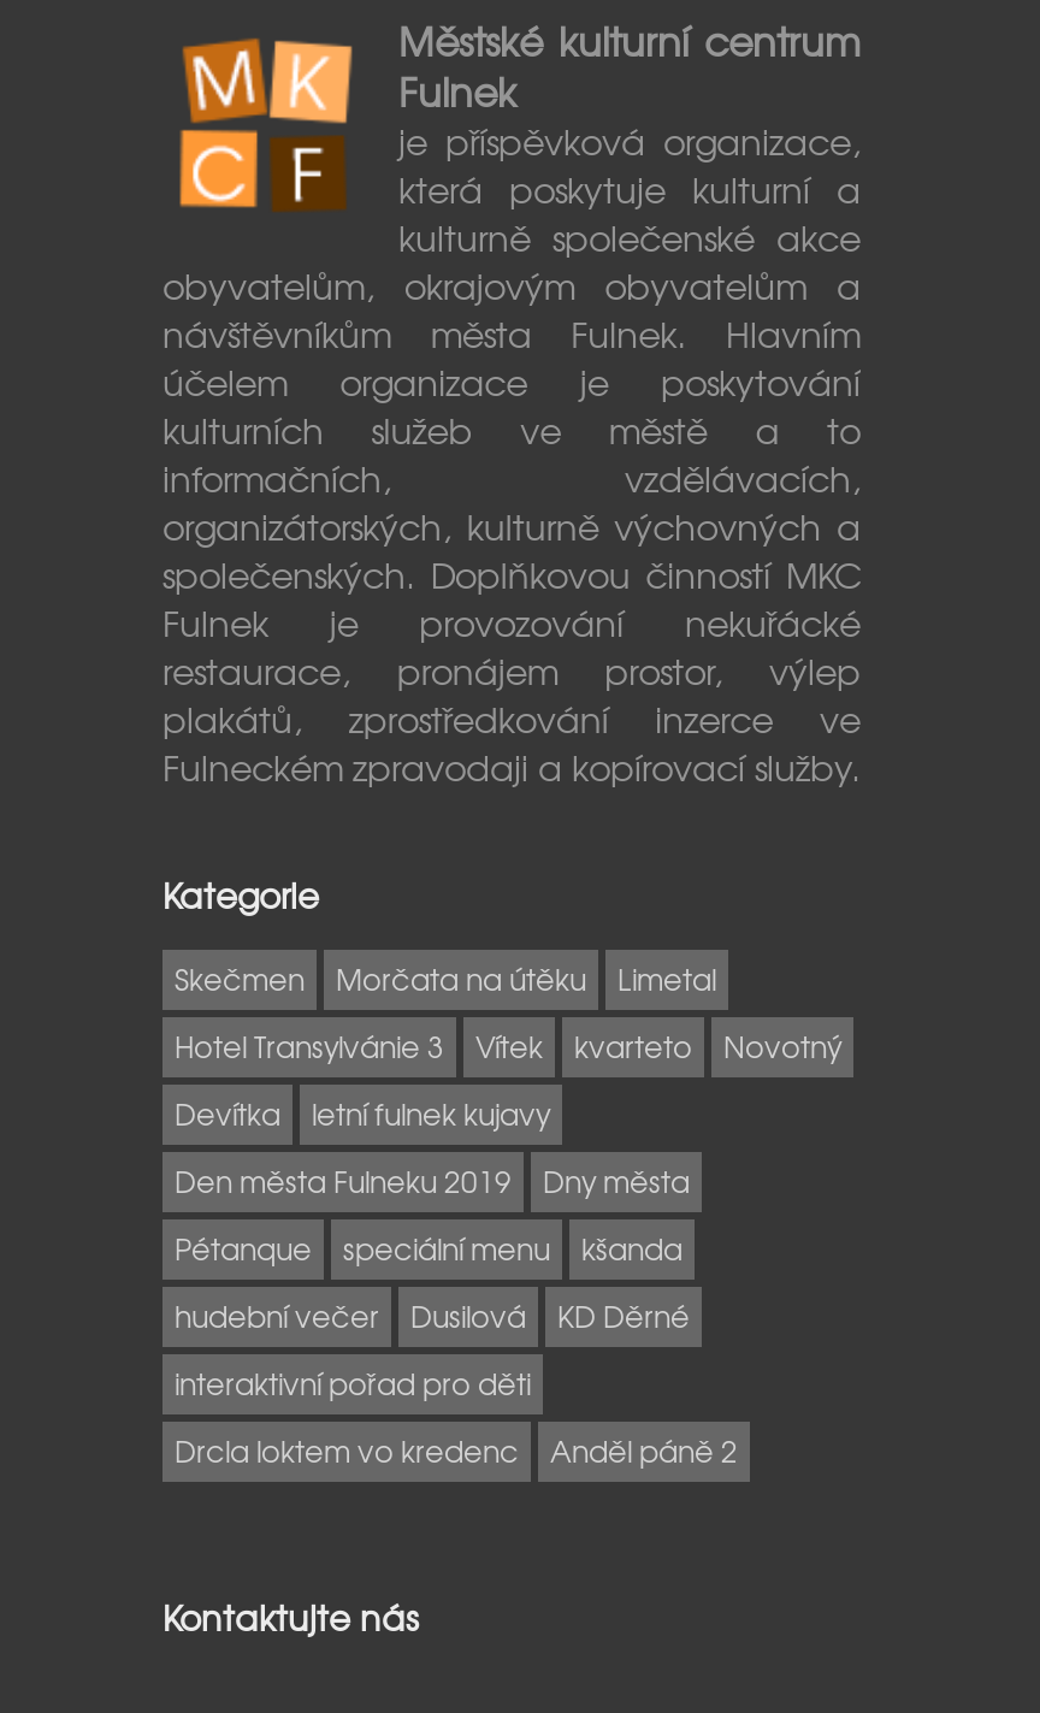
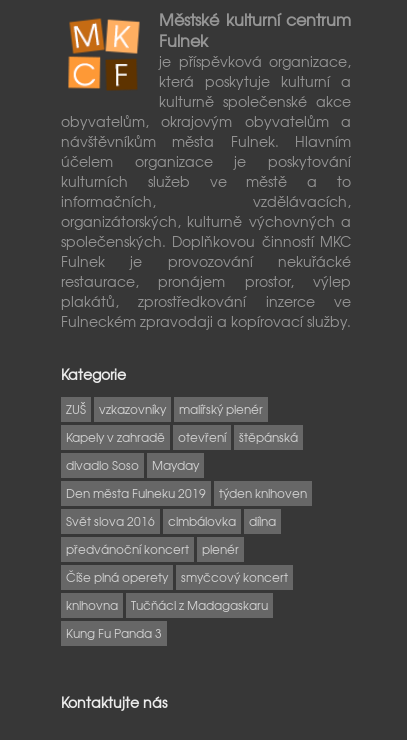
- Skečmen
- Morčata na útěku
- Limetal
+ ZUŠ
+ vzkazovníky
+ malířský plenér

- Hotel Transylvánie 3
- Vítek
- kvarteto
- Novotný
+ Kapely v zahradě
+ otevření
+ štěpánská

- Devítka
- letní fulnek kujavy
+ divadlo Soso
+ Mayday

- Dny města
- Pétanque
- speciální menu
- kšanda
- hudební večer
- Dusilová
- KD Děrné
- interaktivní pořad pro děti
- Drcla loktem vo kredenc
- Anděl páně 2
+ týden knihoven
+ Svět slova 2016
+ cimbálovka
+ dílna
+ předvánoční koncert
+ plenér
+ Číše plná operety
+ smyčcový koncert
+ knihovna
+ Tučňáci z Madagaskaru
+ Kung Fu Panda 3
